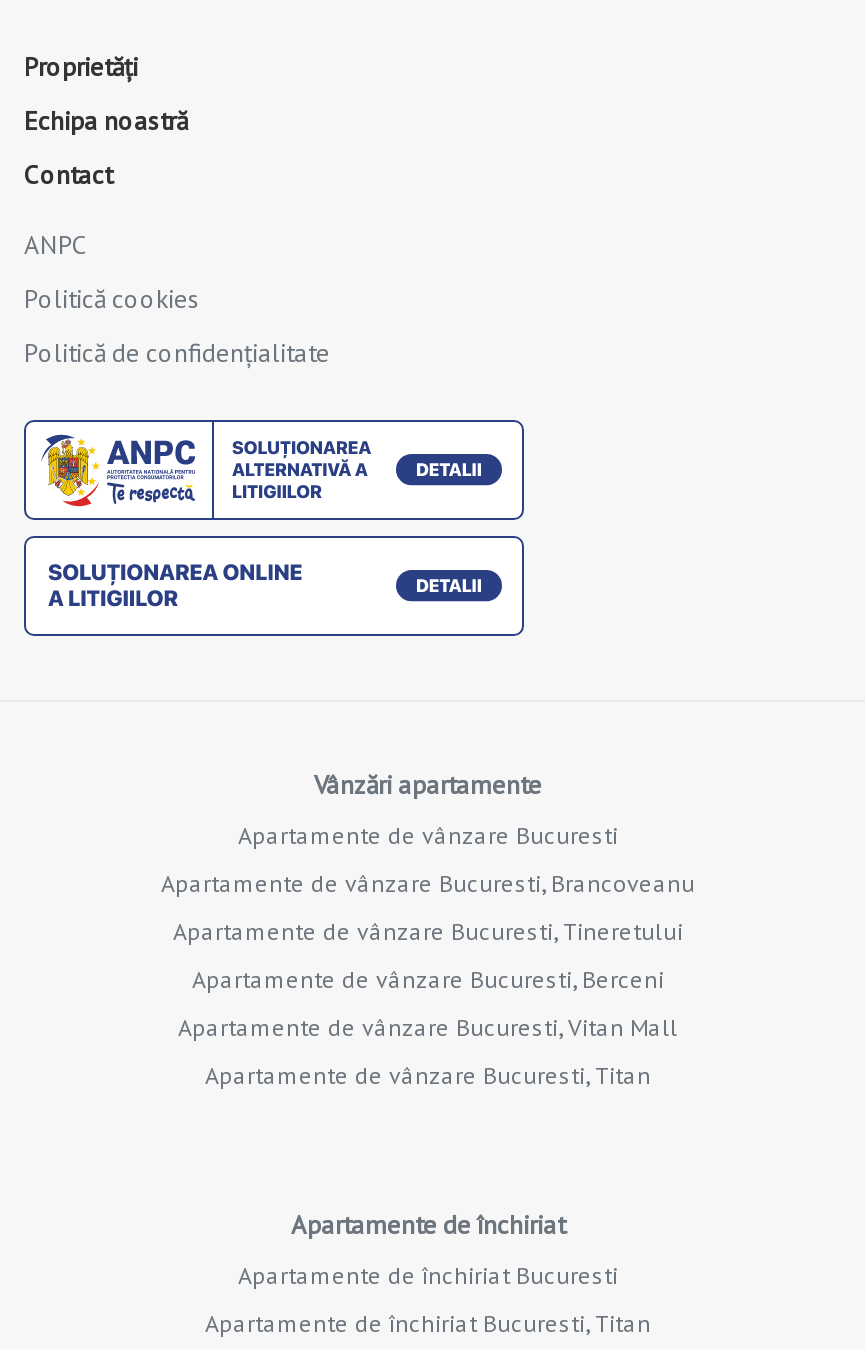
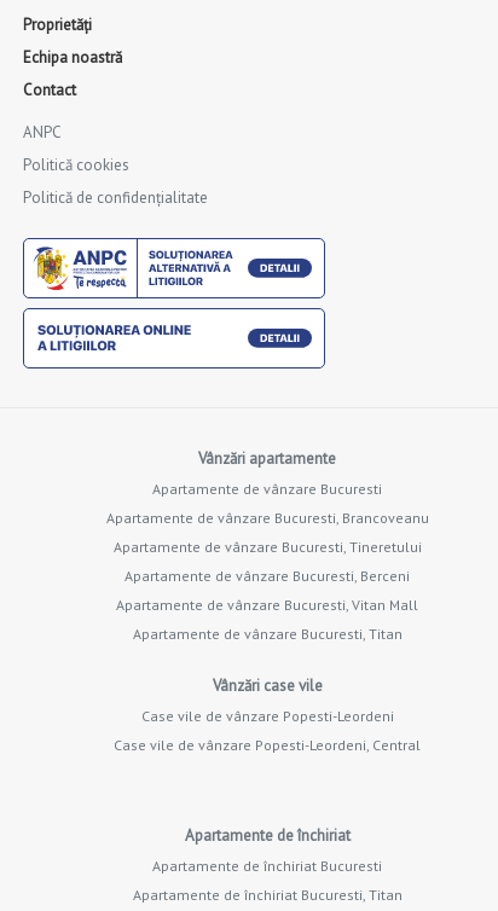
+ Vânzări case vile
+ Case vile de vânzare Popesti-Leordeni
+ Case vile de vânzare Popesti-Leordeni, Central
